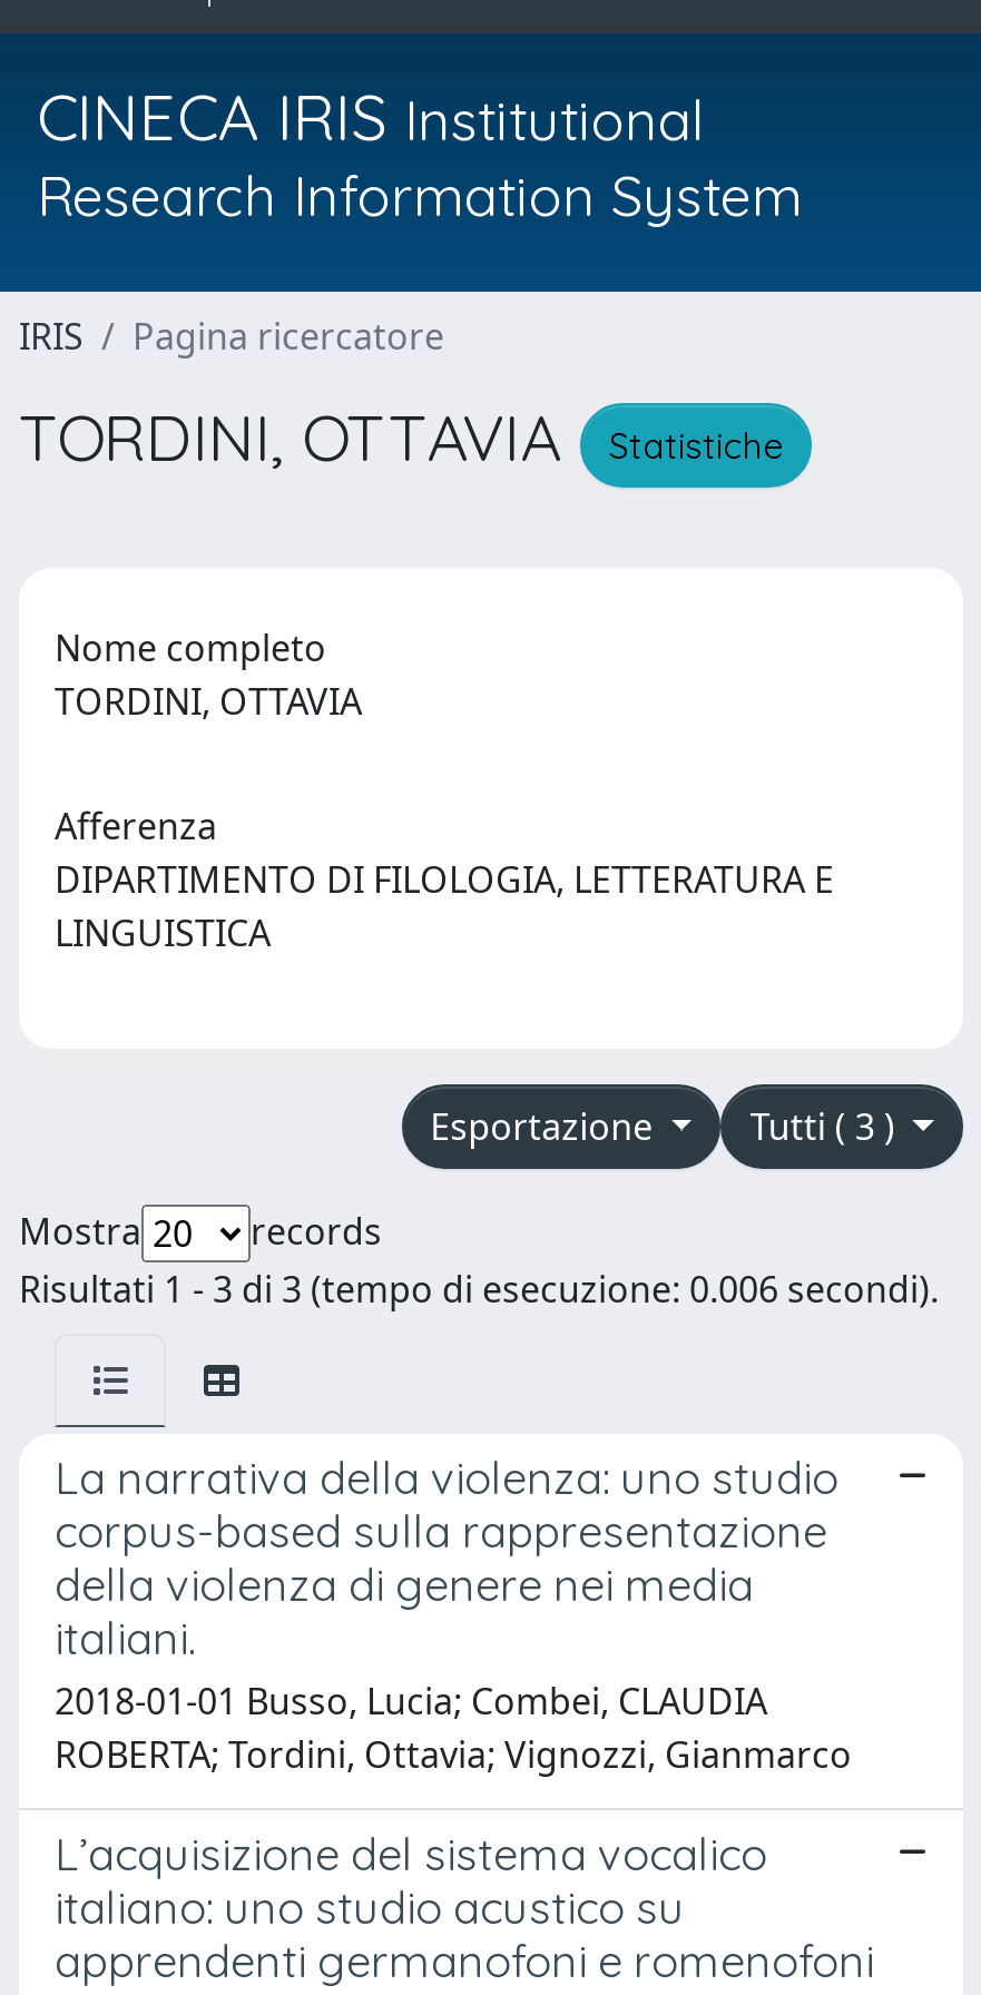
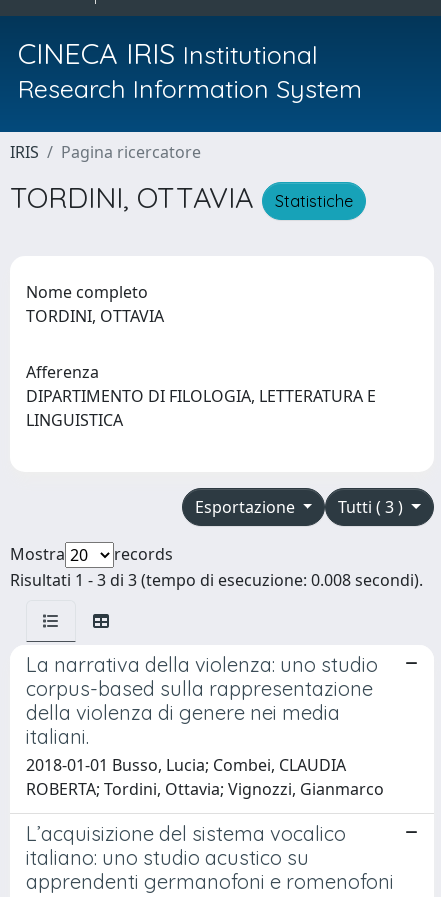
- Risultati 1 - 3 di 3 (tempo di esecuzione: 0.006 secondi).
+ Risultati 1 - 3 di 3 (tempo di esecuzione: 0.008 secondi).
